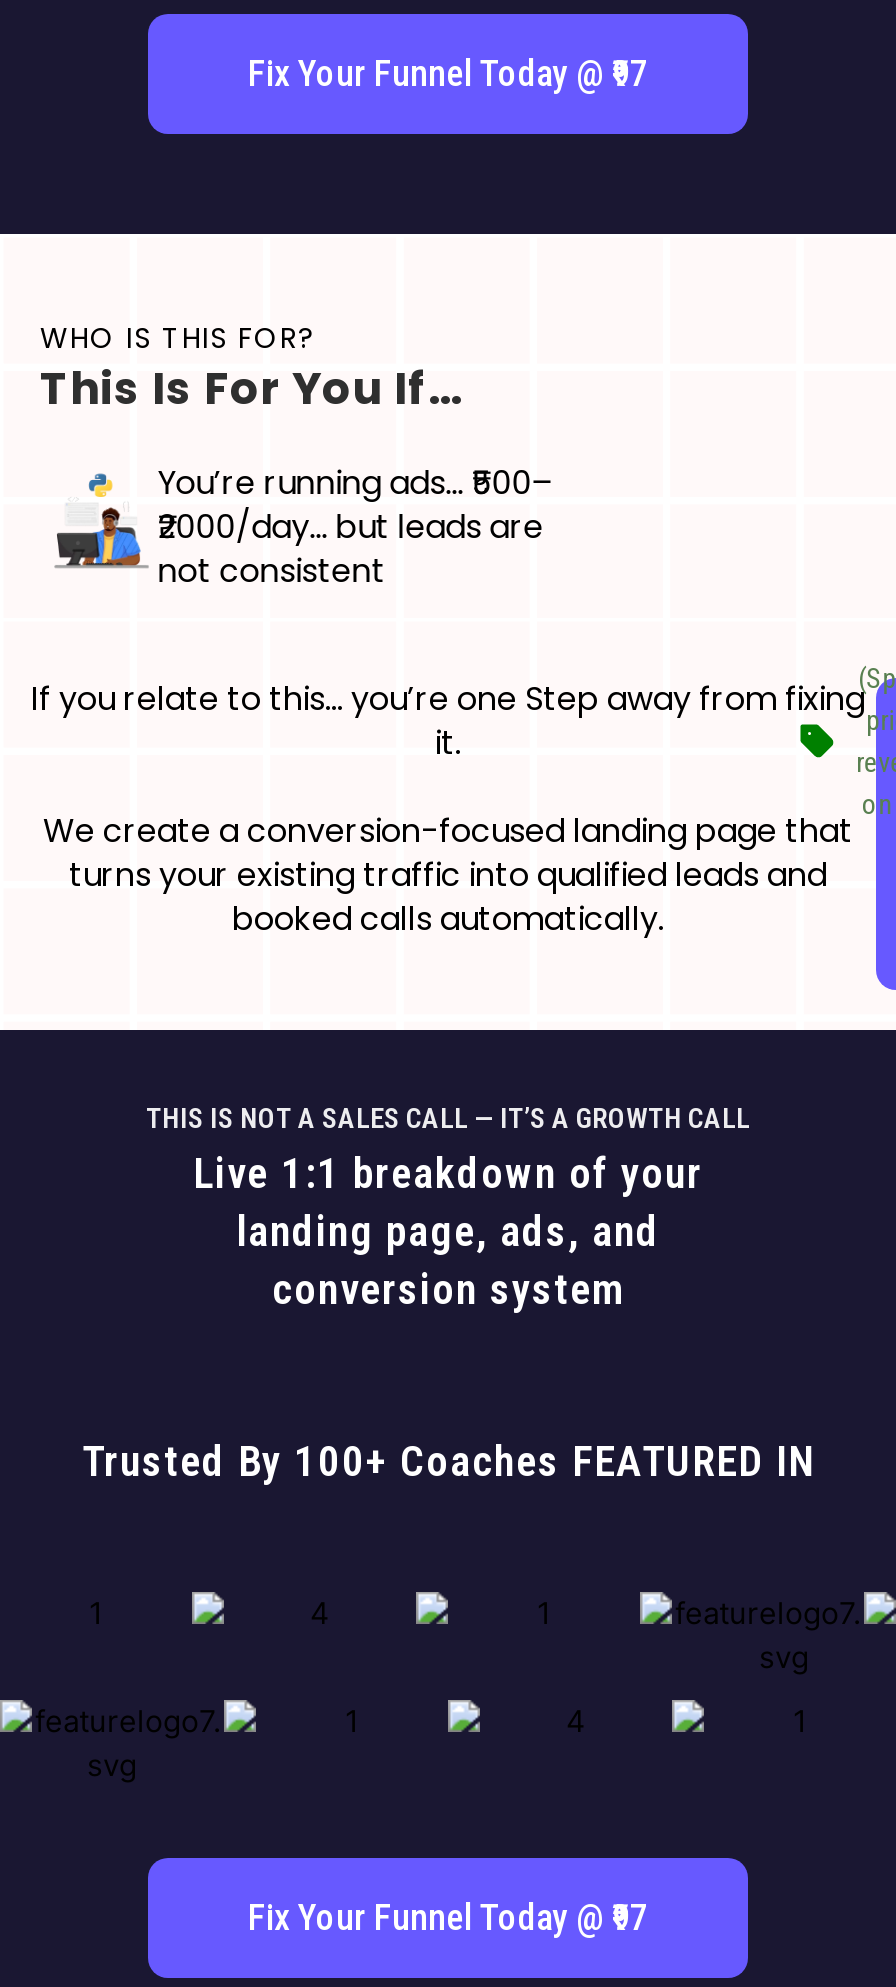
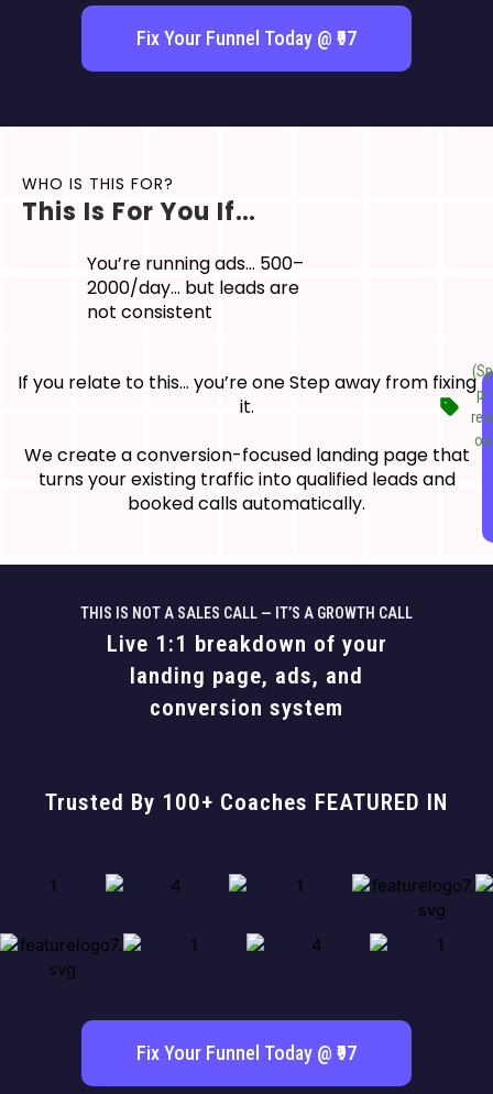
- [image]
